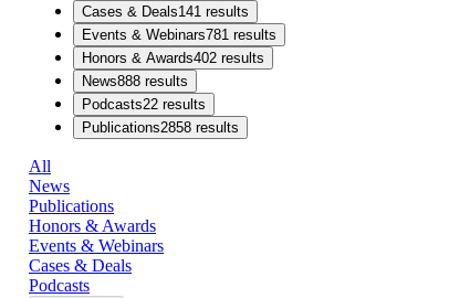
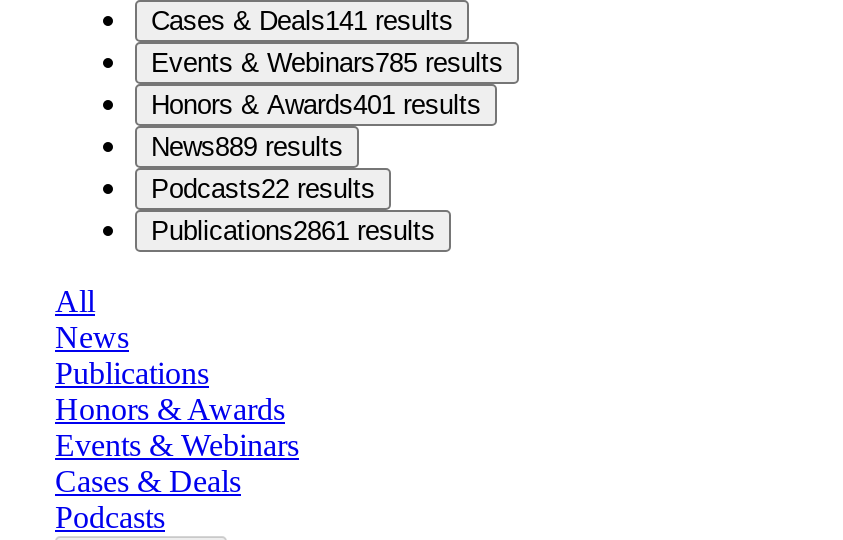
- Events & Webinars781 results
+ Events & Webinars785 results

- Honors & Awards402 results
+ Honors & Awards401 results

- News888 results
+ News889 results

- Publications2858 results
+ Publications2861 results
